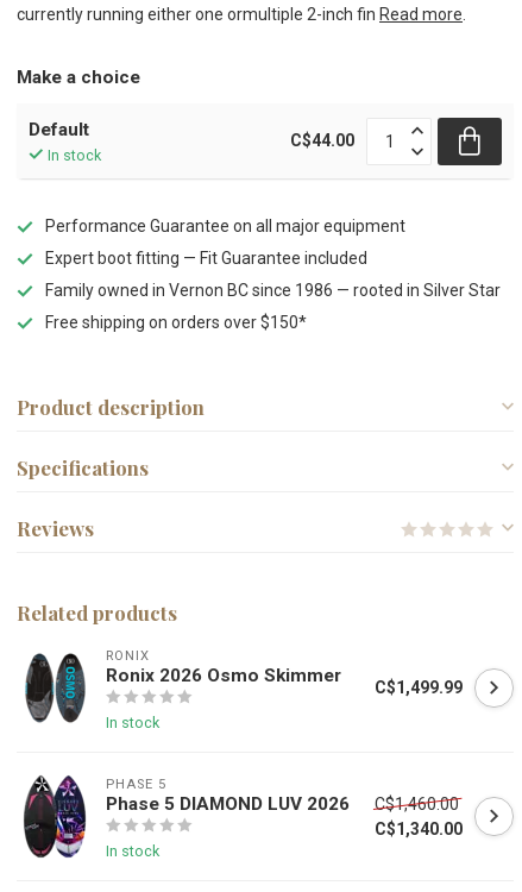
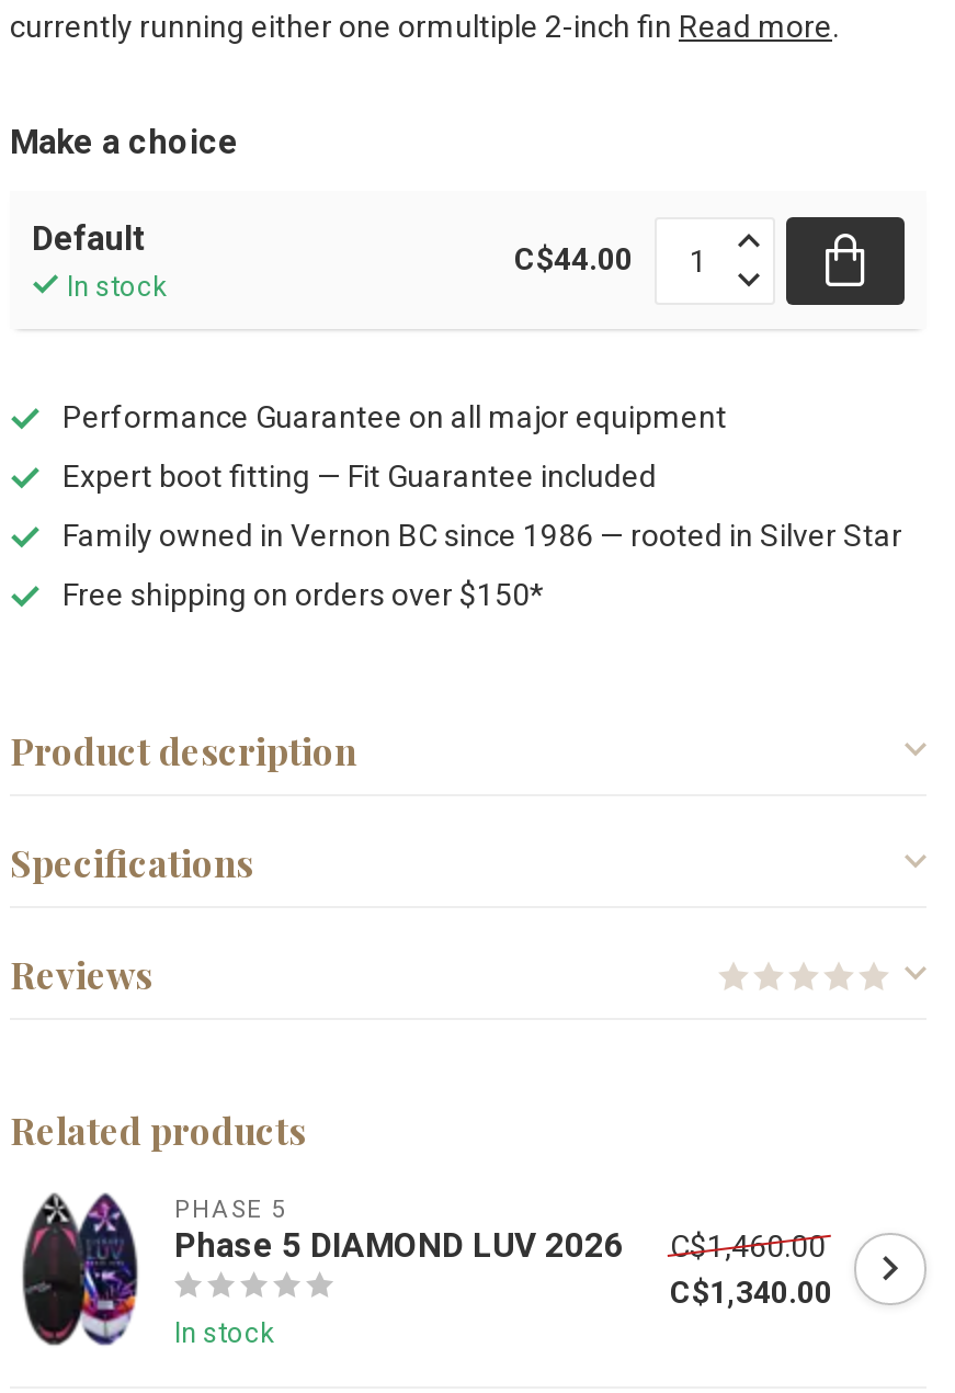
- [image]
- RONIX
- Ronix 2026 Osmo Skimmer
- In stock

- C$1,499.99
